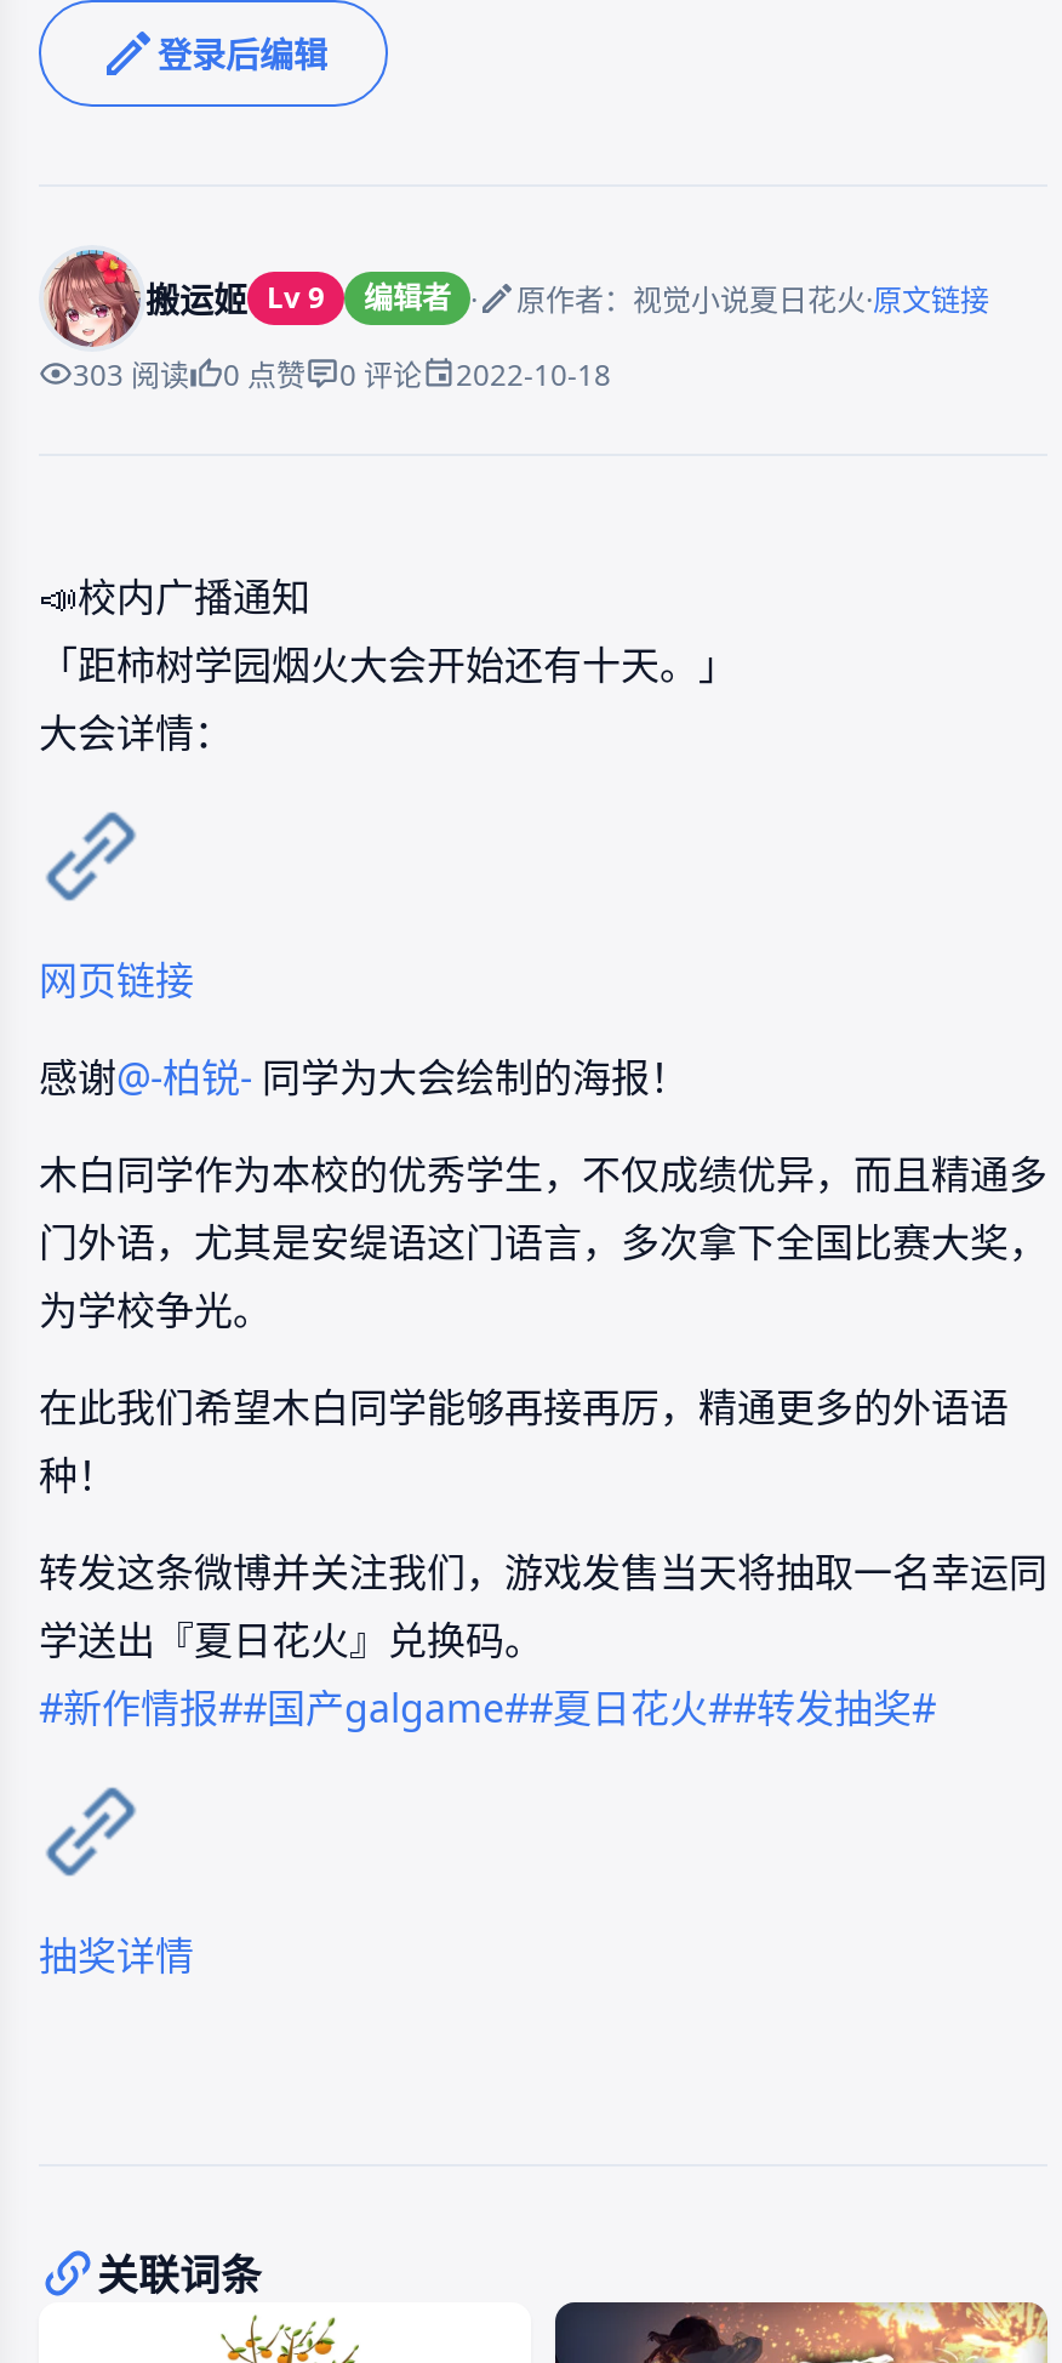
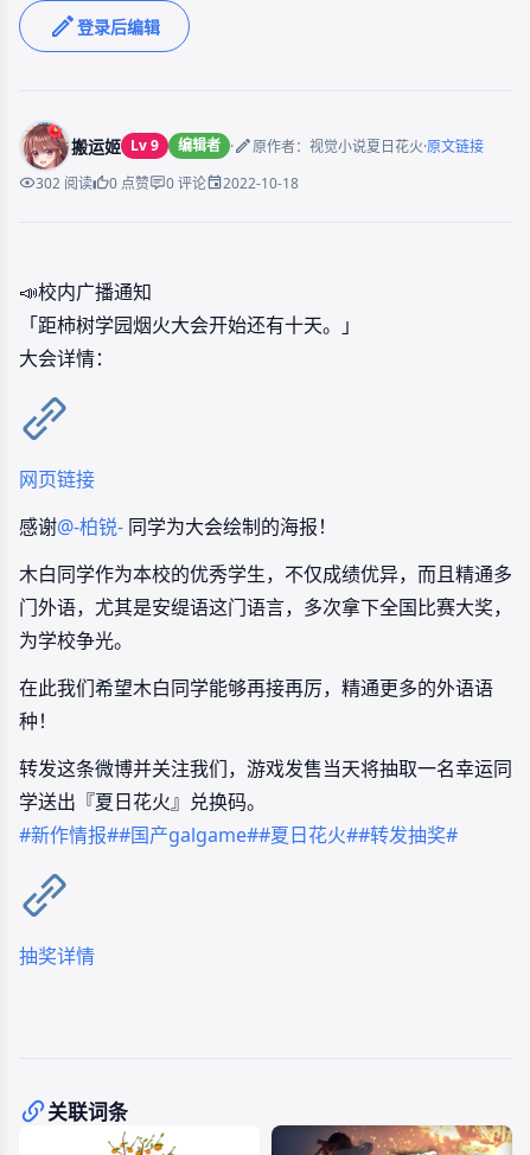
- 303 阅读
+ 302 阅读
